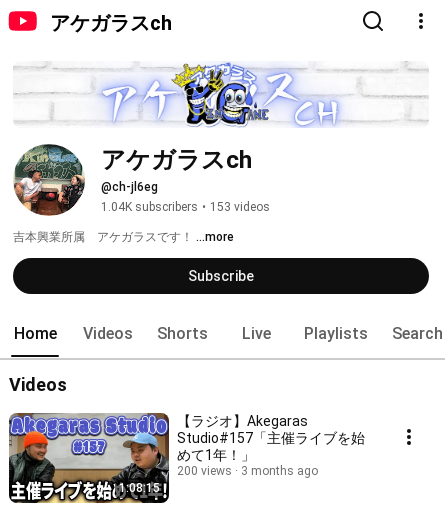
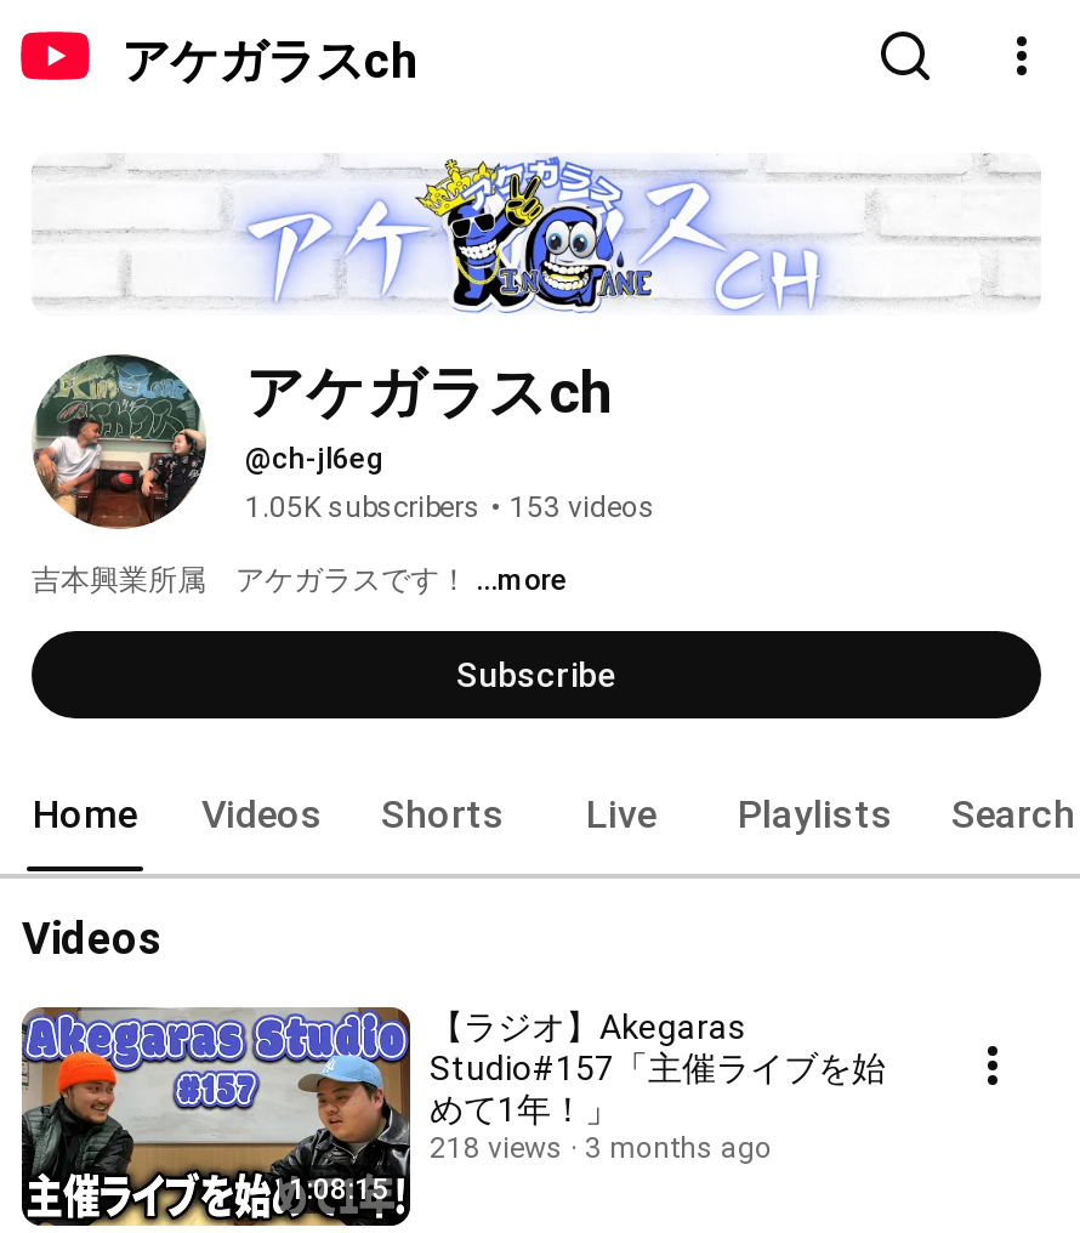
- 1.04K subscribers • 153 videos
+ 1.05K subscribers • 153 videos

- 200 views 3 months ago
+ 218 views 3 months ago
